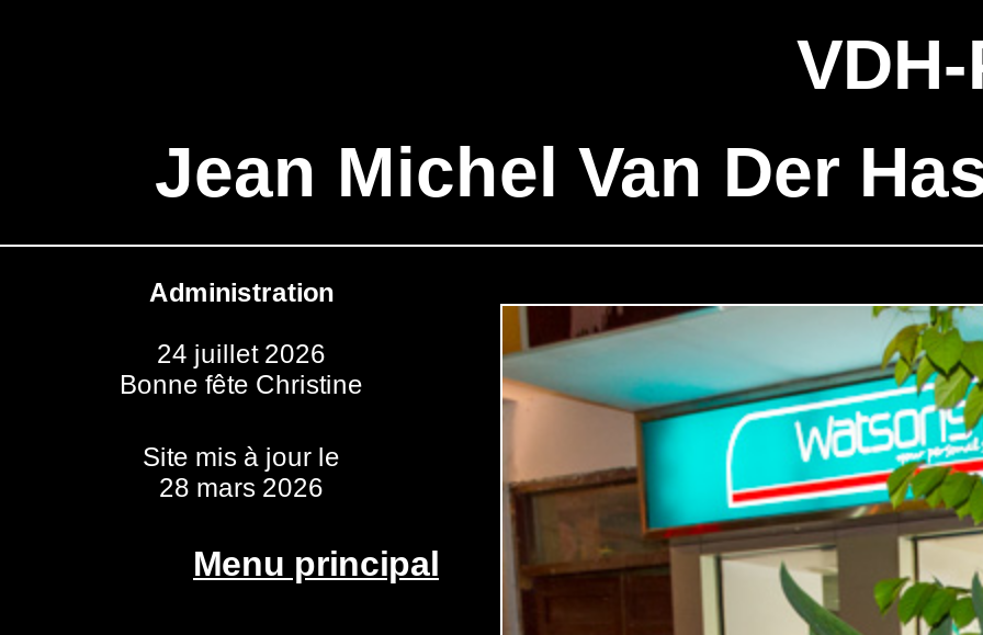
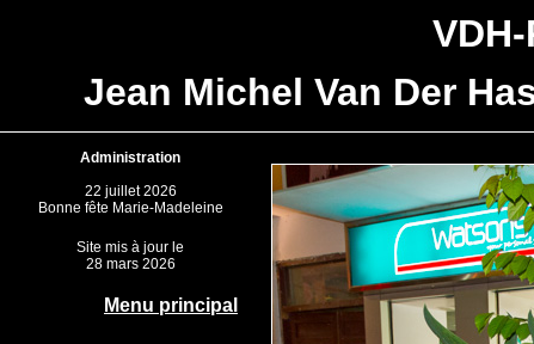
- 24 juillet 2026
+ 22 juillet 2026

- Bonne fête Christine
+ Bonne fête Marie-Madeleine
